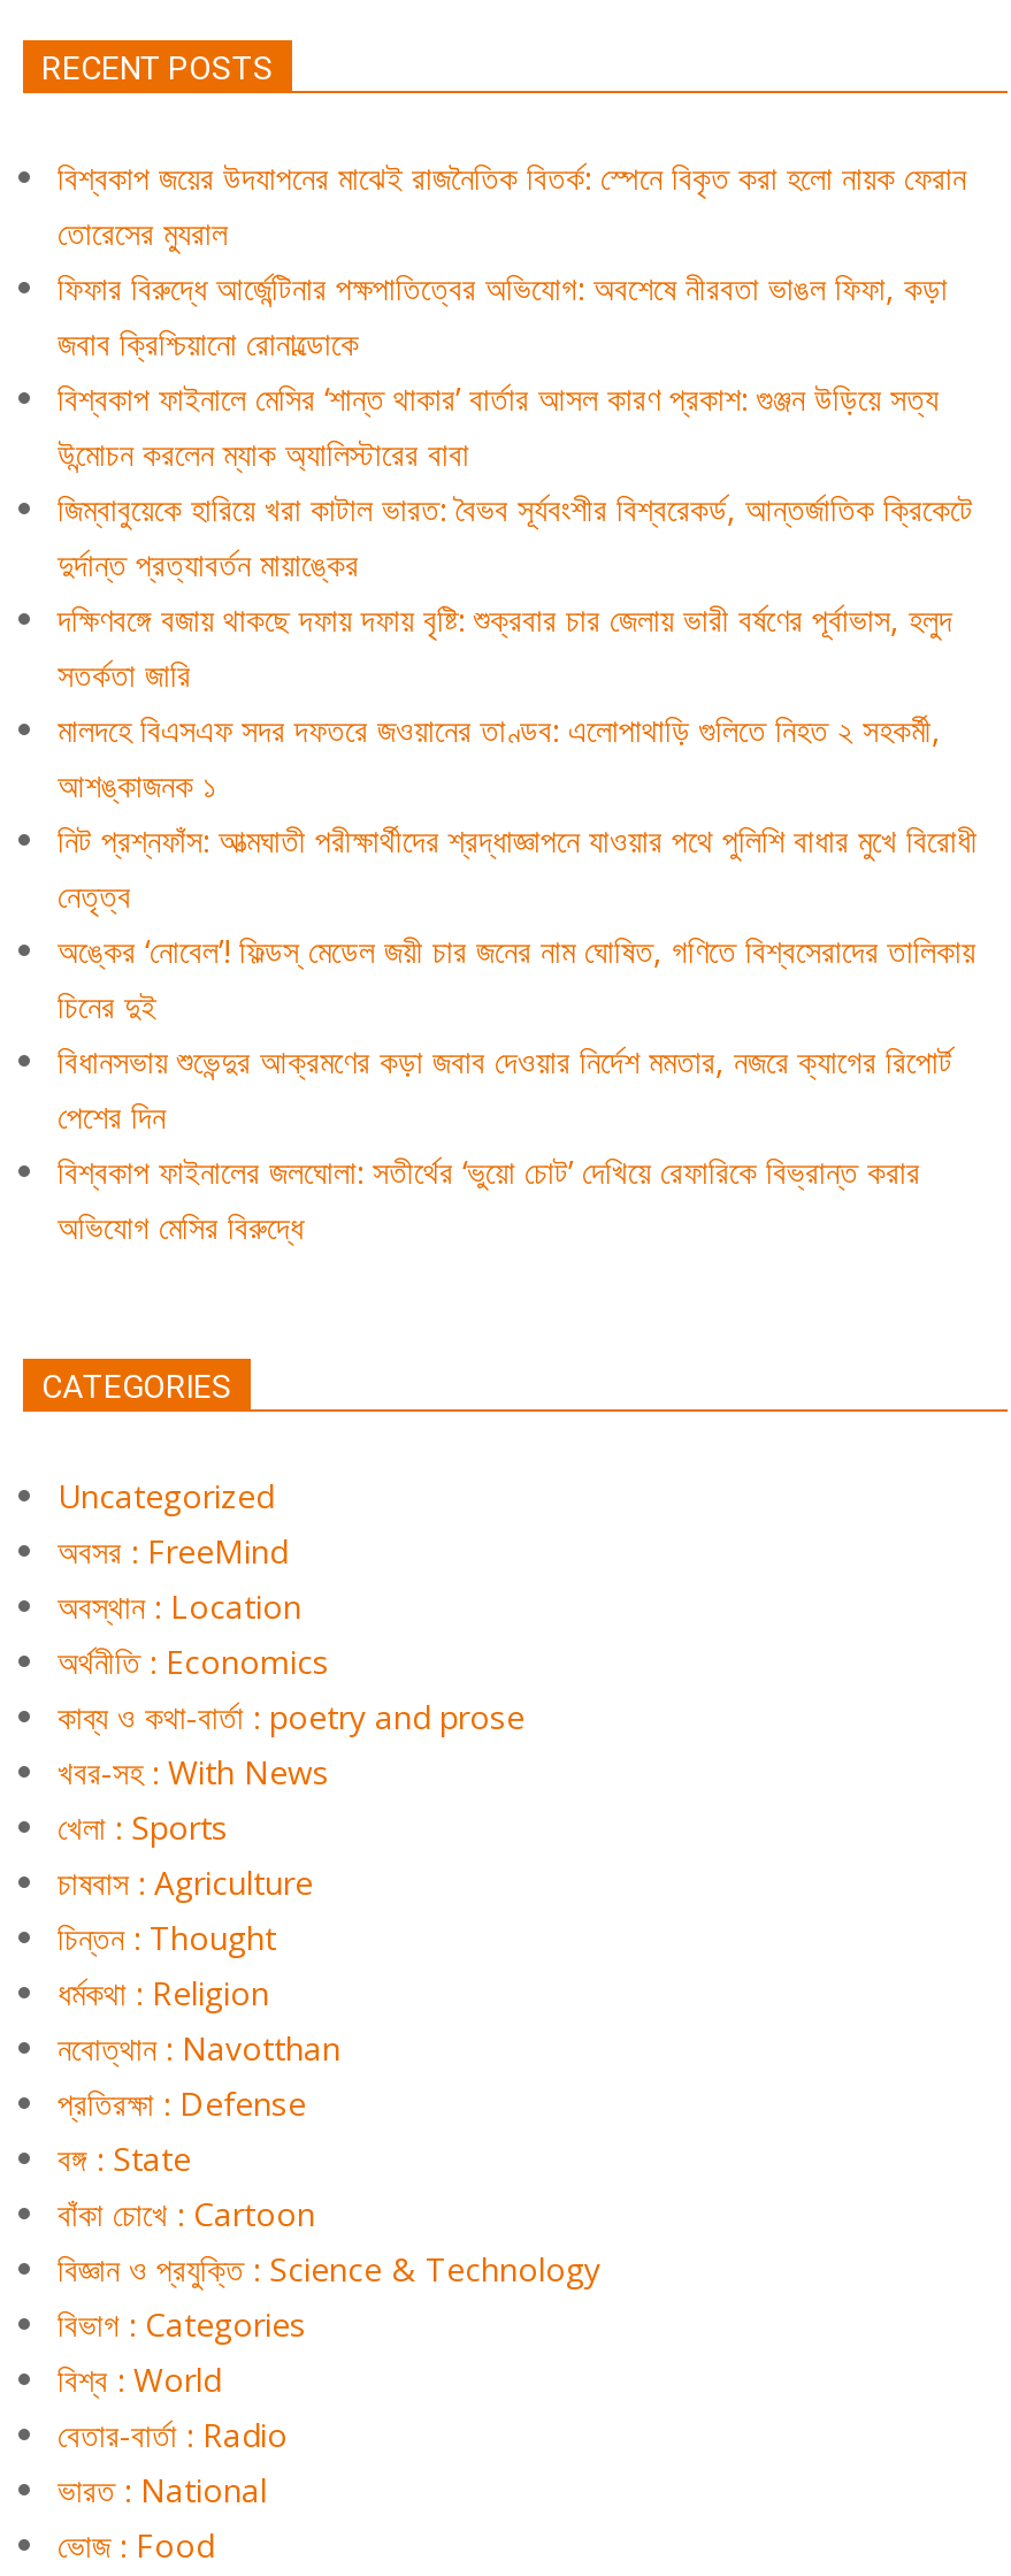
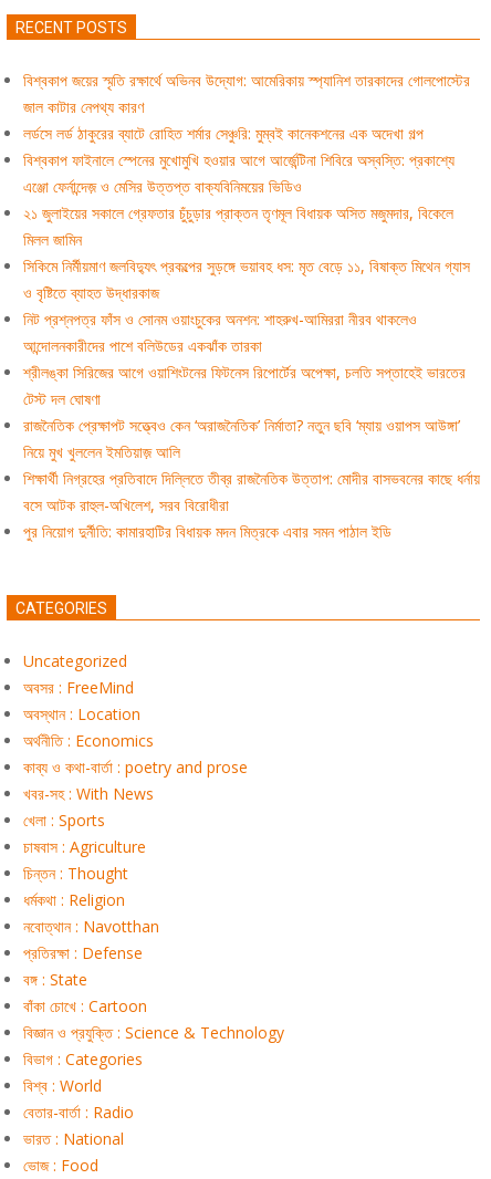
- বিশ্বকাপ জয়ের উদযাপনের মাঝেই রাজনৈতিক বিতর্ক: স্পেনে বিকৃত করা হলো নায়ক ফেরান
- তোরেসের ম্যুরাল
- ফিফার বিরুদ্ধে আর্জেন্টিনার পক্ষপাতিত্বের অভিযোগ: অবশেষে নীরবতা ভাঙল ফিফা, কড়া
- জবাব ক্রিশ্চিয়ানো রোনাল্ডোকে
- বিশ্বকাপ ফাইনালে মেসির ‘শান্ত থাকার’ বার্তার আসল কারণ প্রকাশ: গুঞ্জন উড়িয়ে সত্য
- উন্মোচন করলেন ম্যাক অ্যালিস্টারের বাবা
- জিম্বাবুয়েকে হারিয়ে খরা কাটাল ভারত: বৈভব সূর্যবংশীর বিশ্বরেকর্ড, আন্তর্জাতিক ক্রিকেটে
- দুর্দান্ত প্রত্যাবর্তন মায়াঙ্কের
- দক্ষিণবঙ্গে বজায় থাকছে দফায় দফায় বৃষ্টি: শুক্রবার চার জেলায় ভারী বর্ষণের পূর্বাভাস, হলুদ
- সতর্কতা জারি
- মালদহে বিএসএফ সদর দফতরে জওয়ানের তাণ্ডব: এলোপাথাড়ি গুলিতে নিহত ২ সহকর্মী,
- আশঙ্কাজনক ১
- নিট প্রশ্নফাঁস: আত্মঘাতী পরীক্ষার্থীদের শ্রদ্ধাজ্ঞাপনে যাওয়ার পথে পুলিশি বাধার মুখে বিরোধী
- নেতৃত্ব
- অঙ্কের ‘নোবেল’! ফিল্ডস্‌ মেডেল জয়ী চার জনের নাম ঘোষিত, গণিতে বিশ্বসেরাদের তালিকায়
- চিনের দুই
- বিধানসভায় শুভেন্দুর আক্রমণের কড়া জবাব দেওয়ার নির্দেশ মমতার, নজরে ক্যাগের রিপোর্ট
- পেশের দিন
- বিশ্বকাপ ফাইনালের জলঘোলা: সতীর্থের ‘ভুয়ো চোট’ দেখিয়ে রেফারিকে বিভ্রান্ত করার
- অভিযোগ মেসির বিরুদ্ধে
+ বিশ্বকাপ জয়ের স্মৃতি রক্ষার্থে অভিনব উদ্যোগ: আমেরিকায় স্প্যানিশ তারকাদের গোলপোস্টের
+ জাল কাটার নেপথ্য কারণ
+ লর্ডসে লর্ড ঠাকুরের ব্যাটে রোহিত শর্মার সেঞ্চুরি: মুম্বই কানেকশনের এক অদেখা গল্প
+ বিশ্বকাপ ফাইনালে স্পেনের মুখোমুখি হওয়ার আগে আর্জেন্টিনা শিবিরে অস্বস্তি: প্রকাশ্যে
+ এঞ্জো ফের্নান্দেজ় ও মেসির উত্তপ্ত বাক্যবিনিময়ের ভিডিও
+ ২১ জুলাইয়ের সকালে গ্রেফতার চুঁচুড়ার প্রাক্তন তৃণমূল বিধায়ক অসিত মজুমদার, বিকেলে
+ মিলল জামিন
+ সিকিমে নির্মীয়মাণ জলবিদ্যুৎ প্রকল্পের সুড়ঙ্গে ভয়াবহ ধস: মৃত বেড়ে ১১, বিষাক্ত মিথেন গ্যাস
+ ও বৃষ্টিতে ব্যাহত উদ্ধারকাজ
+ নিট প্রশ্নপত্র ফাঁস ও সোনম ওয়াংচুকের অনশন: শাহরুখ-আমিররা নীরব থাকলেও
+ আন্দোলনকারীদের পাশে বলিউডের একঝাঁক তারকা
+ শ্রীলঙ্কা সিরিজের আগে ওয়াশিংটনের ফিটনেস রিপোর্টের অপেক্ষা, চলতি সপ্তাহেই ভারতের
+ টেস্ট দল ঘোষণা
+ রাজনৈতিক প্রেক্ষাপট সত্ত্বেও কেন ‘অরাজনৈতিক’ নির্মাতা? নতুন ছবি ‘ম্যায় ওয়াপস আউঙ্গা’
+ নিয়ে মুখ খুললেন ইমতিয়াজ় আলি
+ শিক্ষার্থী নিগ্রহের প্রতিবাদে দিল্লিতে তীব্র রাজনৈতিক উত্তাপ: মোদীর বাসভবনের কাছে ধর্নায়
+ বসে আটক রাহুল-অখিলেশ, সরব বিরোধীরা
+ পুর নিয়োগ দুর্নীতি: কামারহাটির বিধায়ক মদন মিত্রকে এবার সমন পাঠাল ইডি
